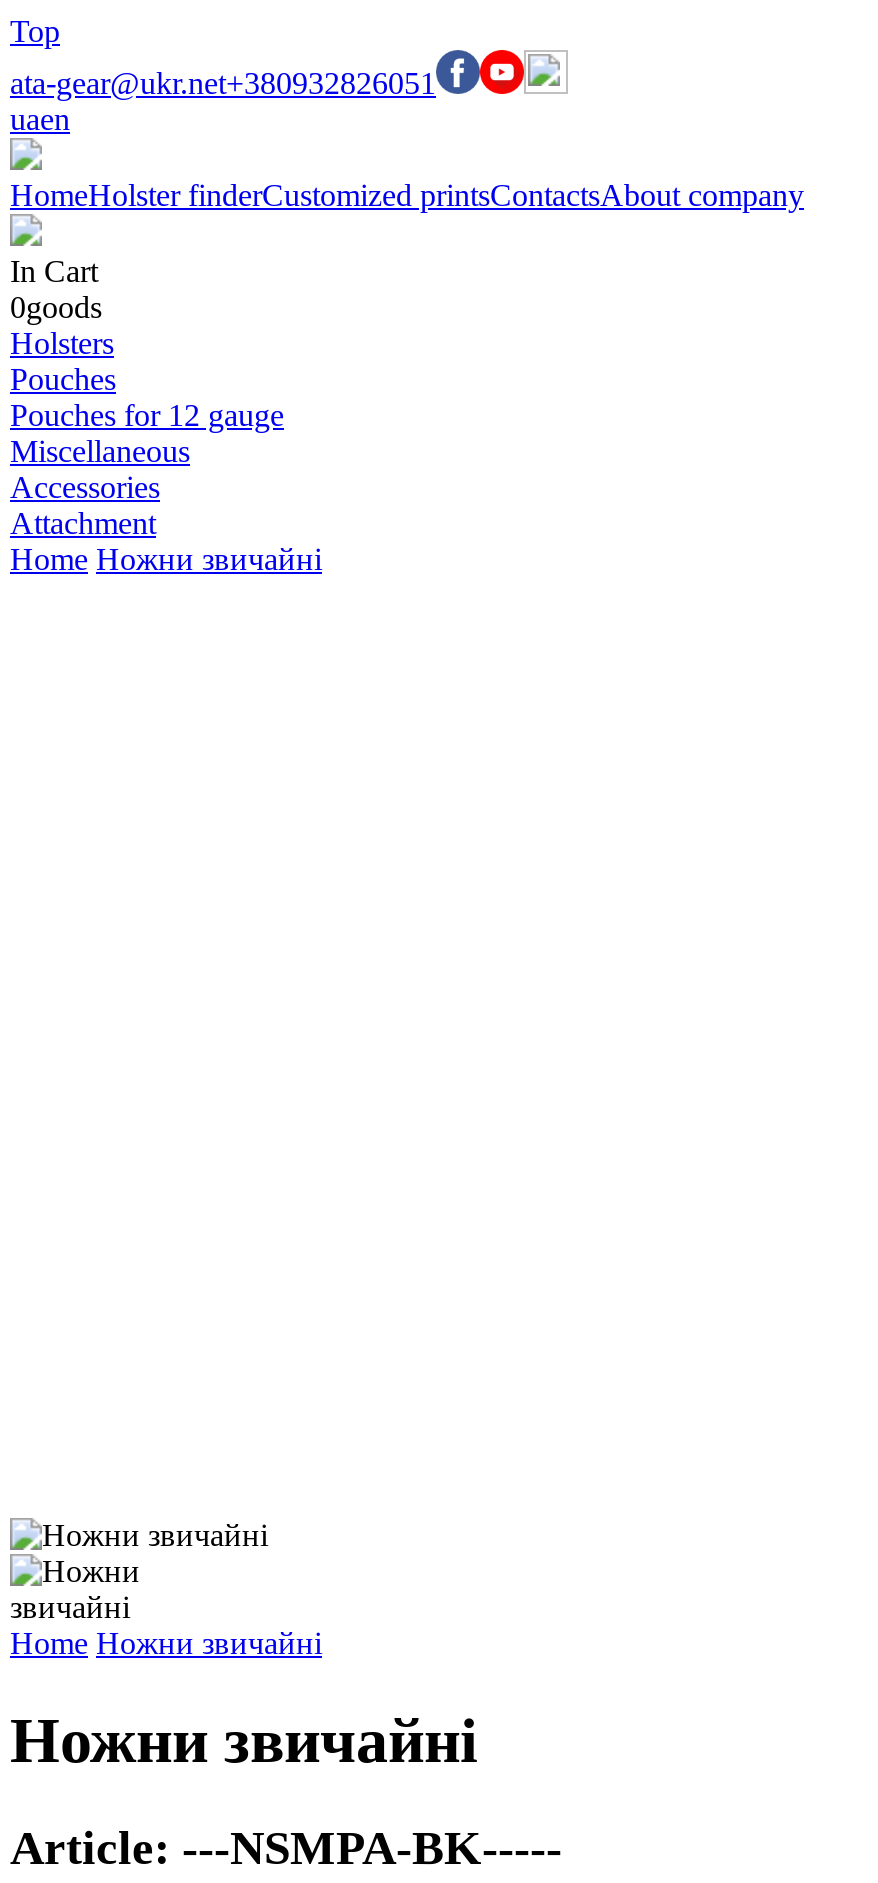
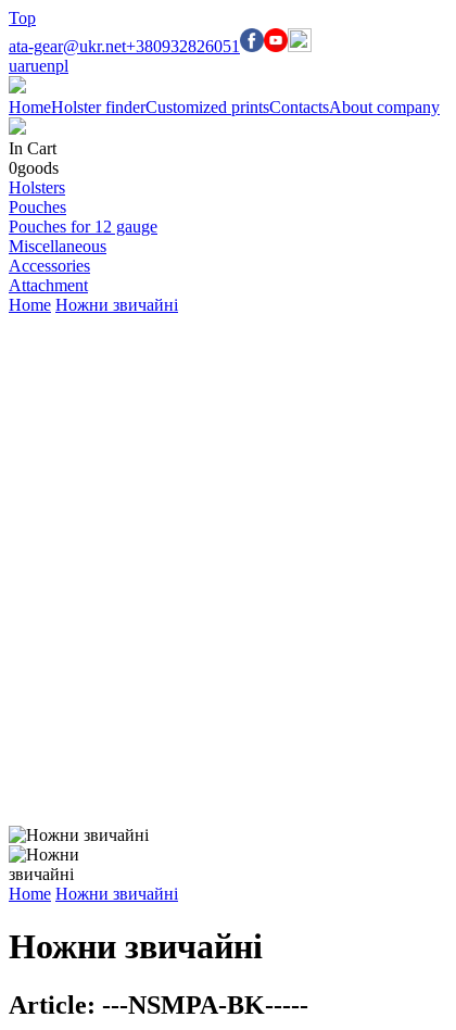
- uaen
+ uaruenpl
